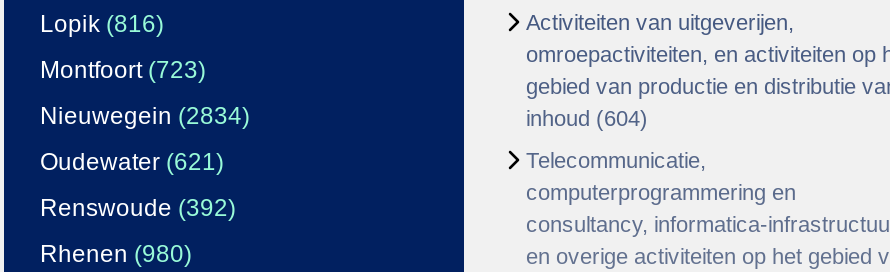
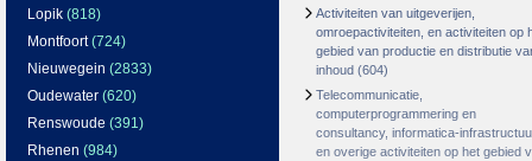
- Lopik (816)
+ Lopik (818)

- Montfoort (723)
+ Montfoort (724)

- Nieuwegein (2834)
+ Nieuwegein (2833)

- Oudewater (621)
+ Oudewater (620)

- Renswoude (392)
+ Renswoude (391)

- Rhenen (980)
+ Rhenen (984)
